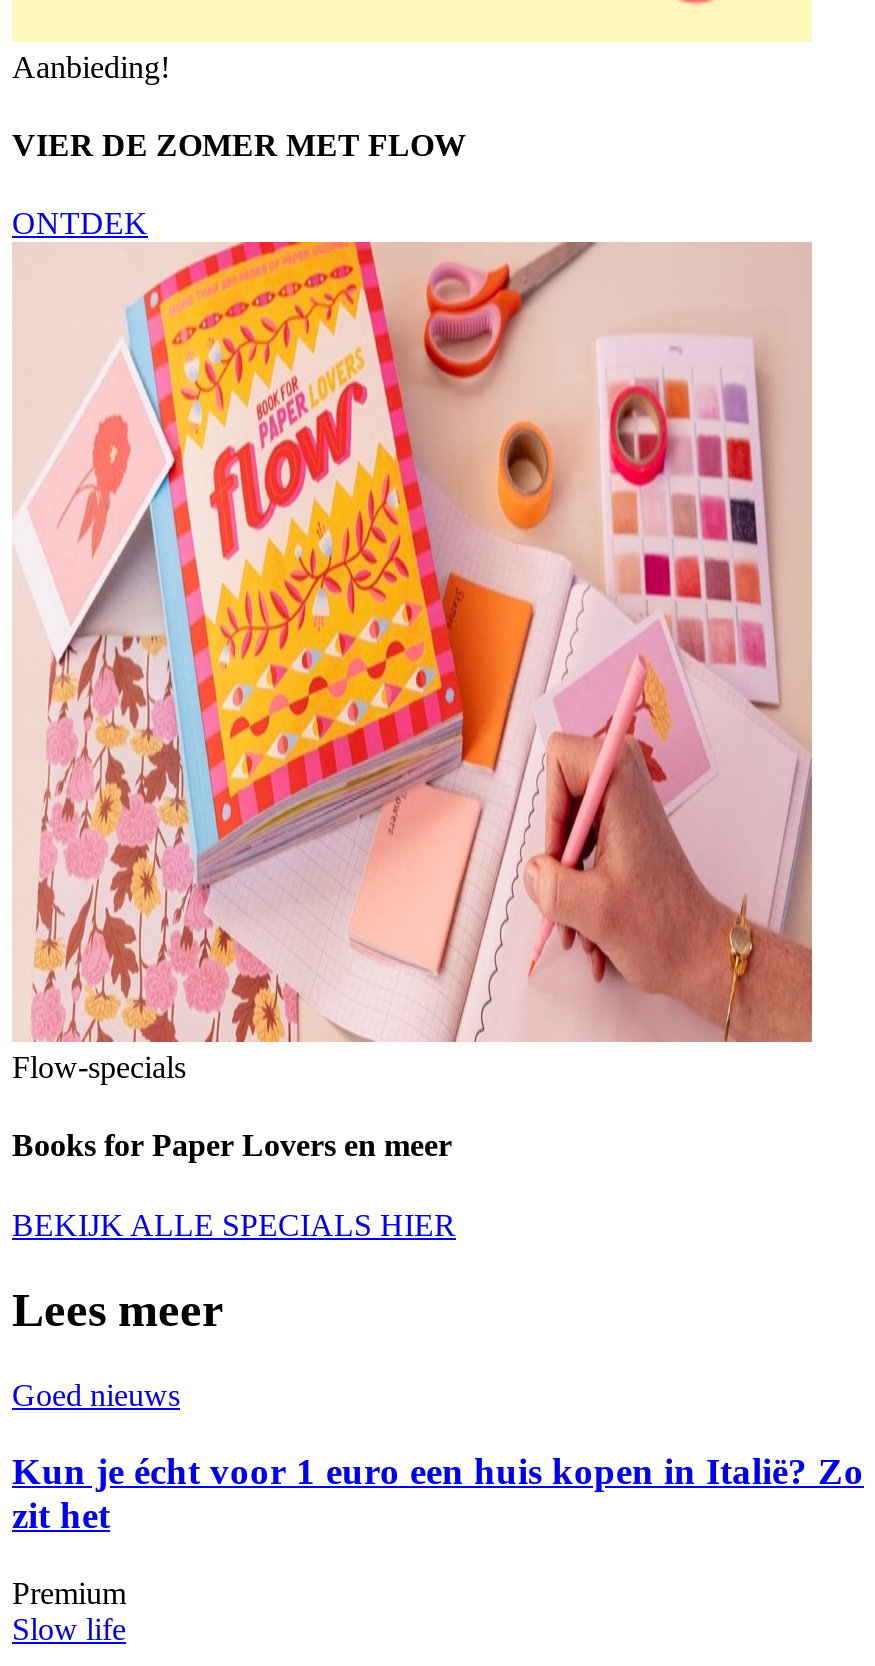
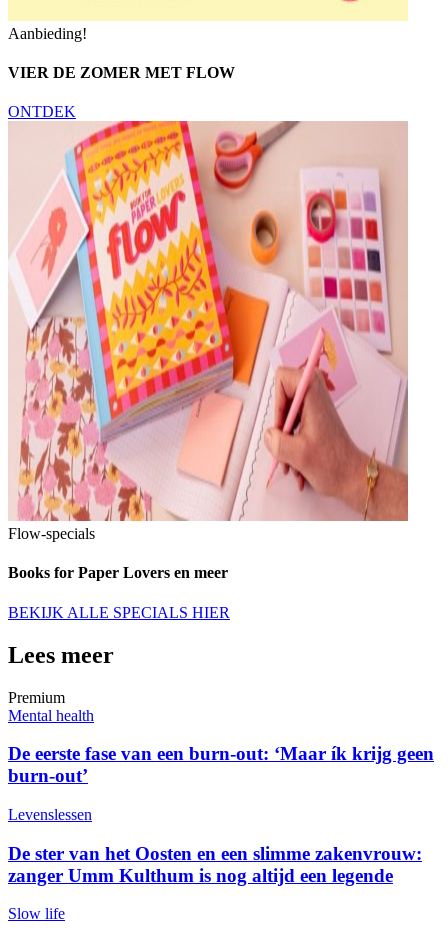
- Goed nieuws
- Kun je écht voor 1 euro een huis kopen in Italië? Zo
- zit het

moved up: Premium

+ Mental health
+ De eerste fase van een burn-out: ‘Maar ík krijg geen
+ burn-out’
+ Levenslessen
+ De ster van het Oosten en een slimme zakenvrouw:
+ zanger Umm Kulthum is nog altijd een legende
